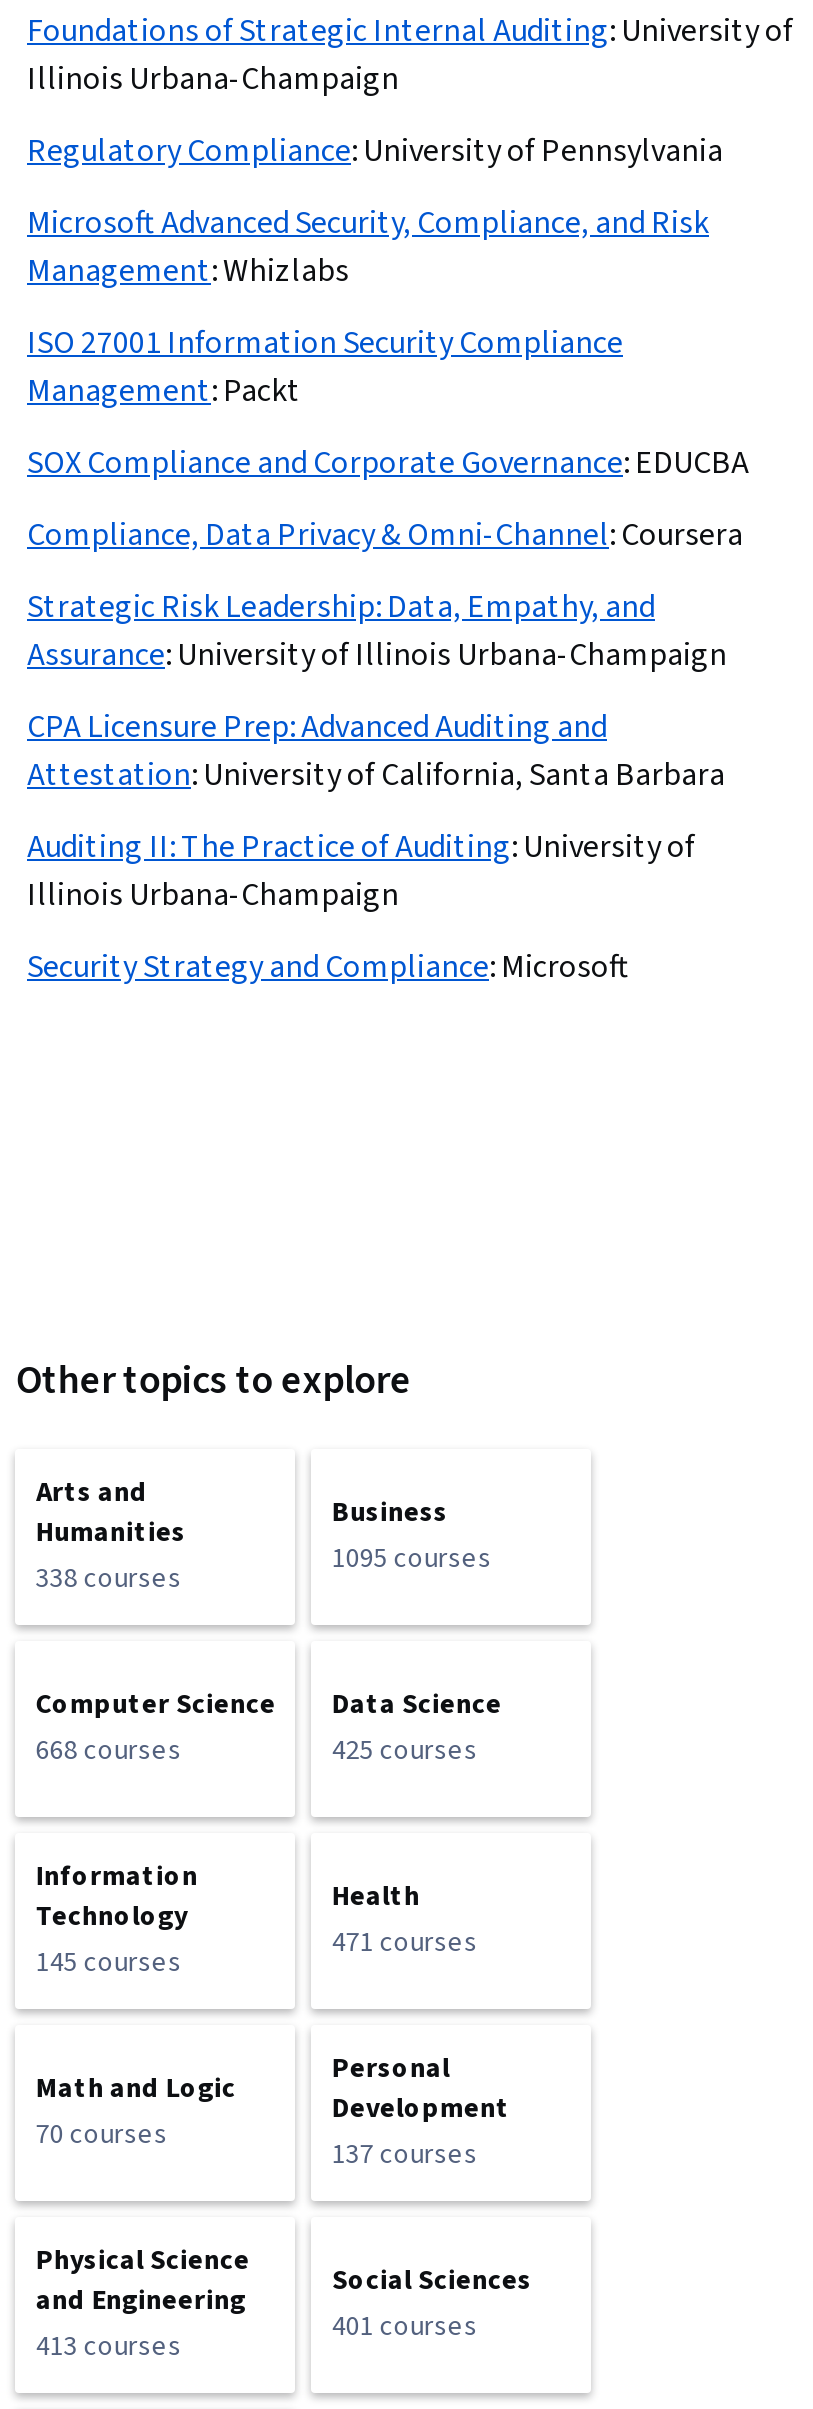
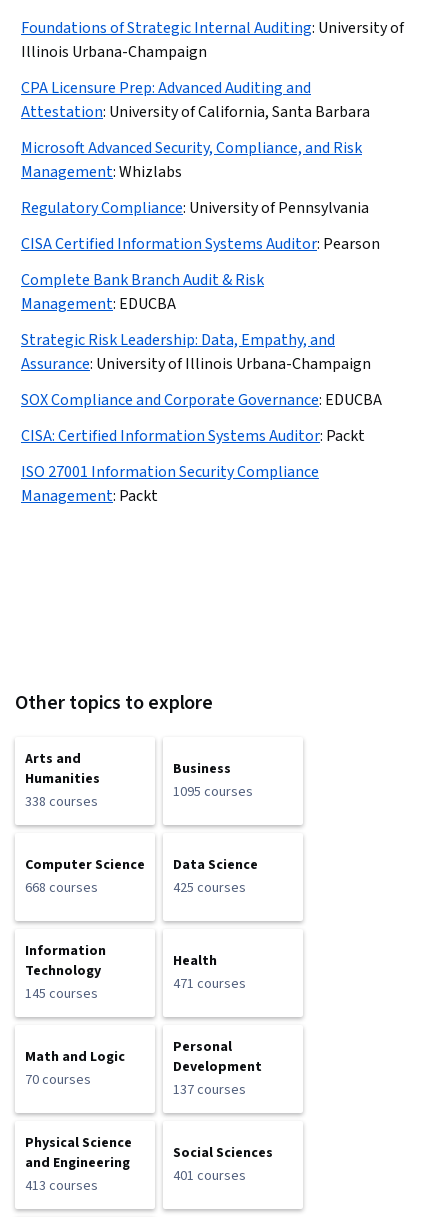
moved down: Microsoft Advanced Security, Compliance, and Risk | Management: Whizlabs | Regulatory Compliance: University of Pennsylvania

moved down: ISO 27001 Information Security Compliance | Management: Packt

moved down: Strategic Risk Leadership: Data, Empathy, and | Assurance: University of Illinois Urbana-Champaign | SOX Compliance and Corporate Governance: EDUCBA

- Compliance, Data Privacy & Omni-Channel: Coursera

moved up: CPA Licensure Prep: Advanced Auditing and | Attestation: University of California, Santa Barbara

- Auditing II: The Practice of Auditing: University of
- Illinois Urbana-Champaign
- Security Strategy and Compliance: Microsoft
+ CISA Certified Information Systems Auditor: Pearson
+ Complete Bank Branch Audit & Risk
+ Management: EDUCBA
+ CISA: Certified Information Systems Auditor: Packt
